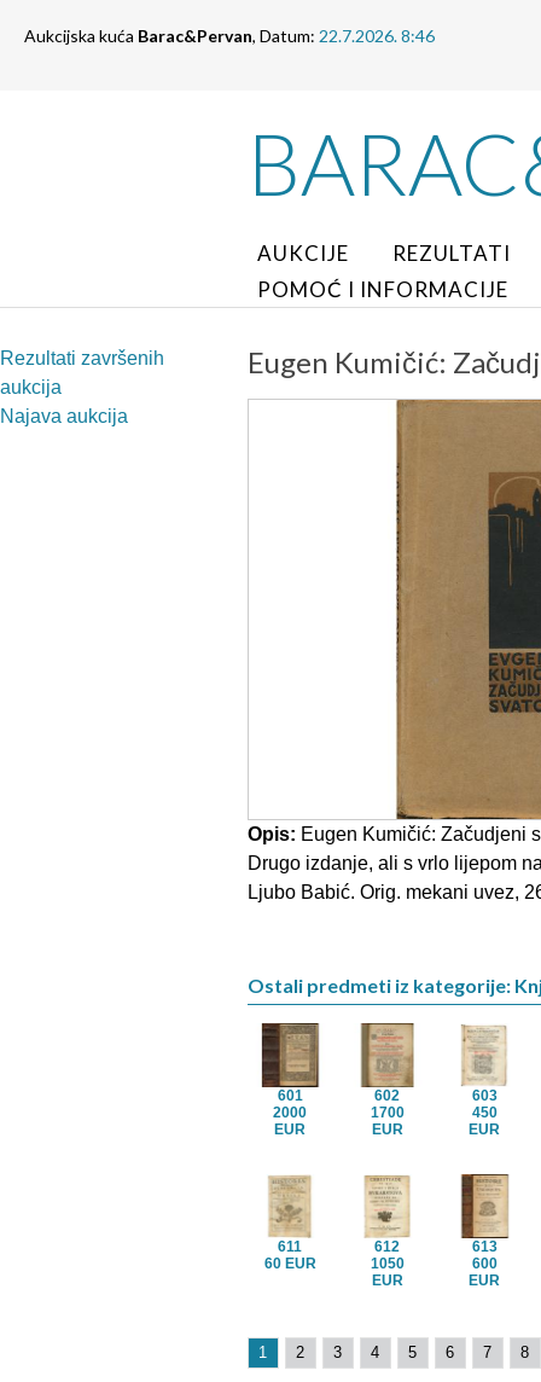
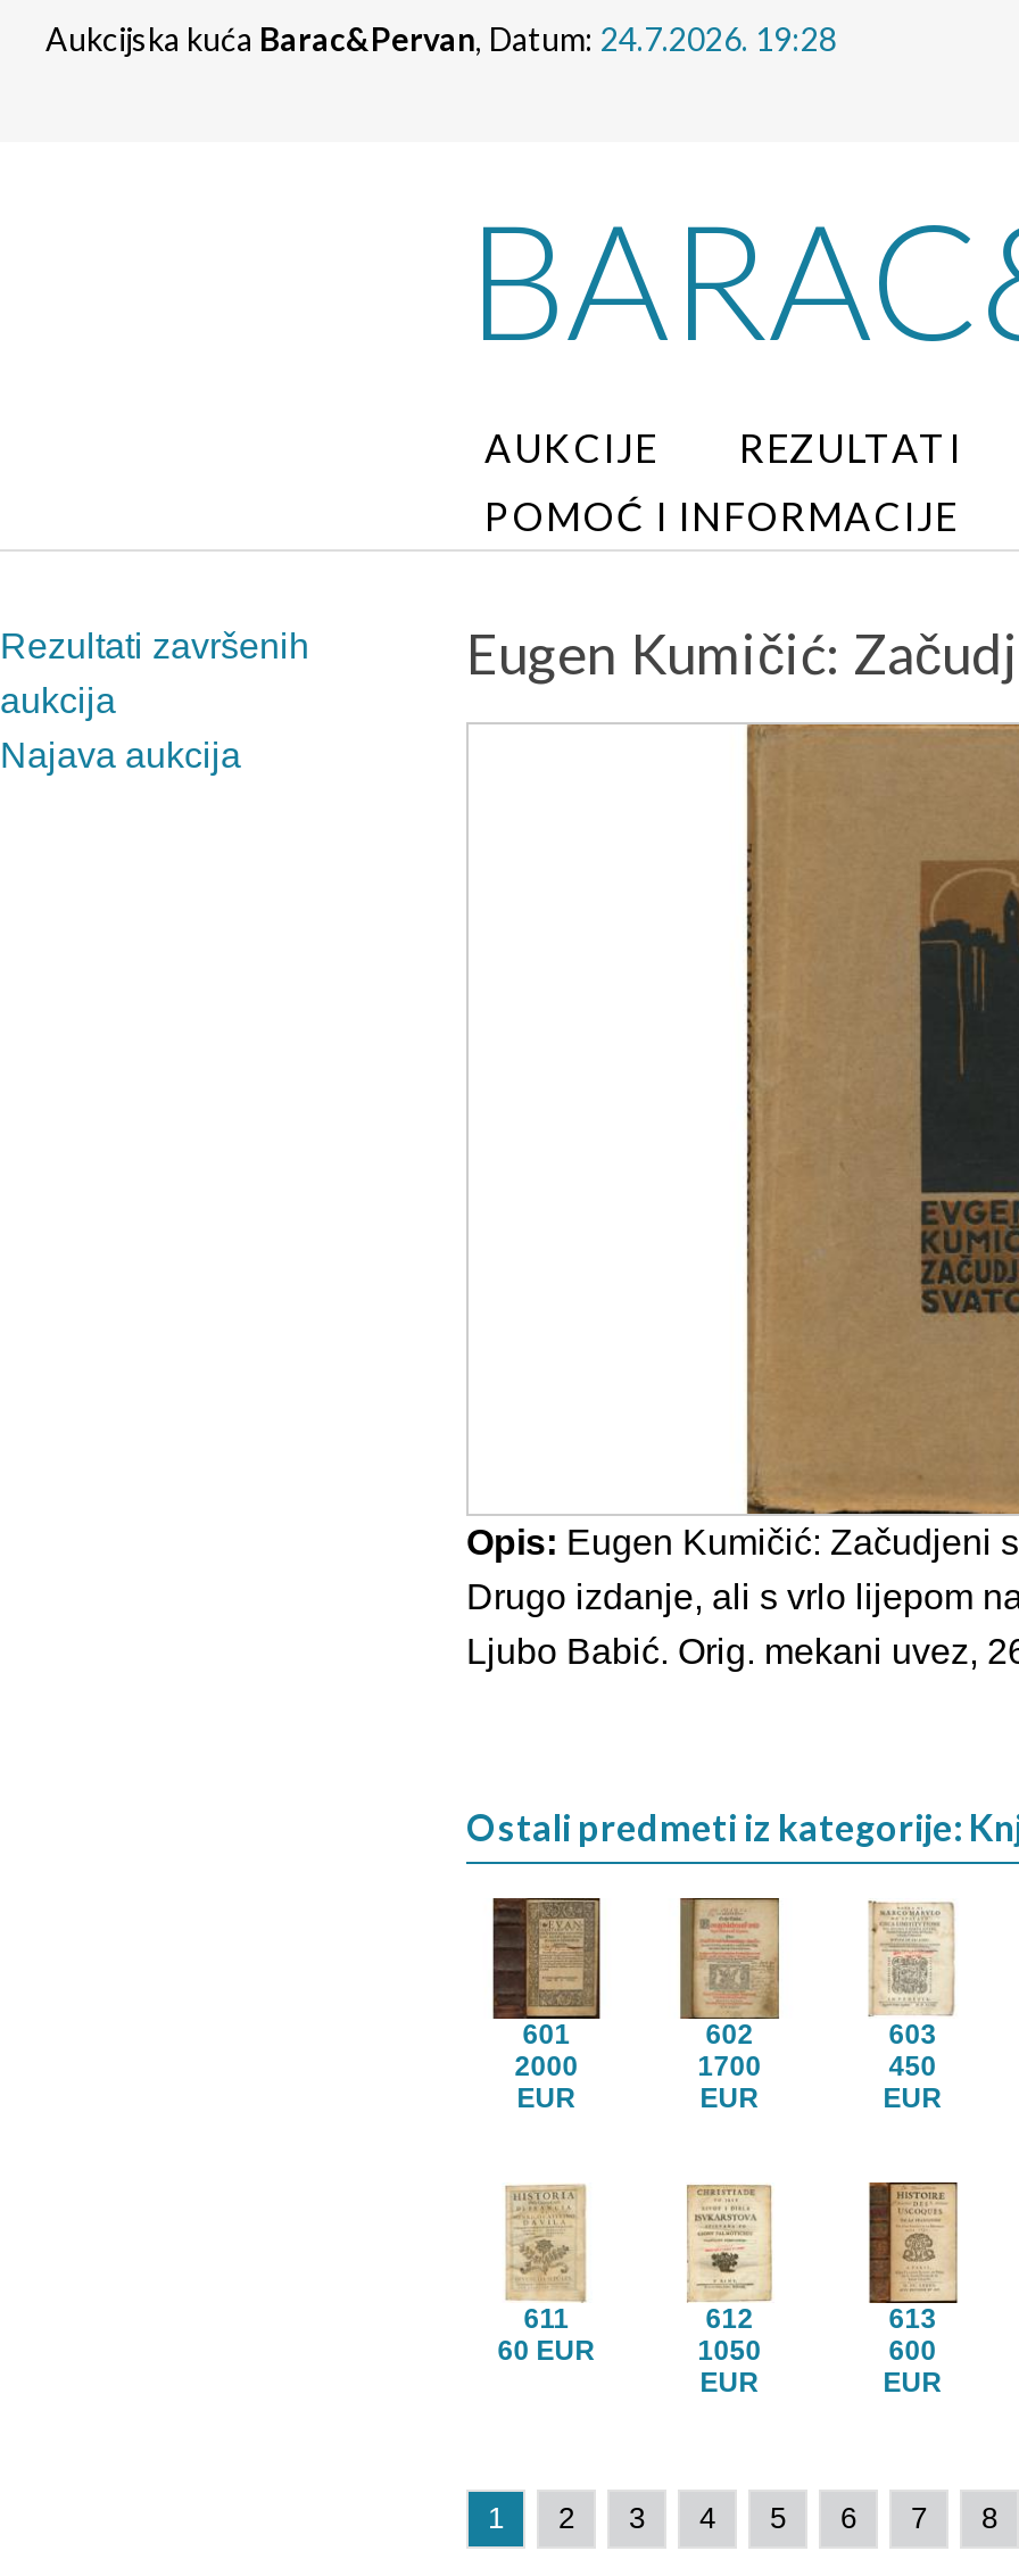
- Aukcijska kuća Barac&Pervan, Datum: 22.7.2026. 8:46
+ Aukcijska kuća Barac&Pervan, Datum: 24.7.2026. 19:28
